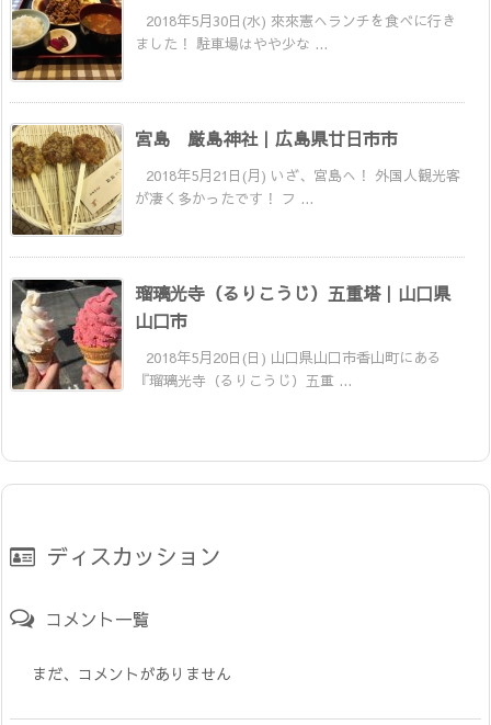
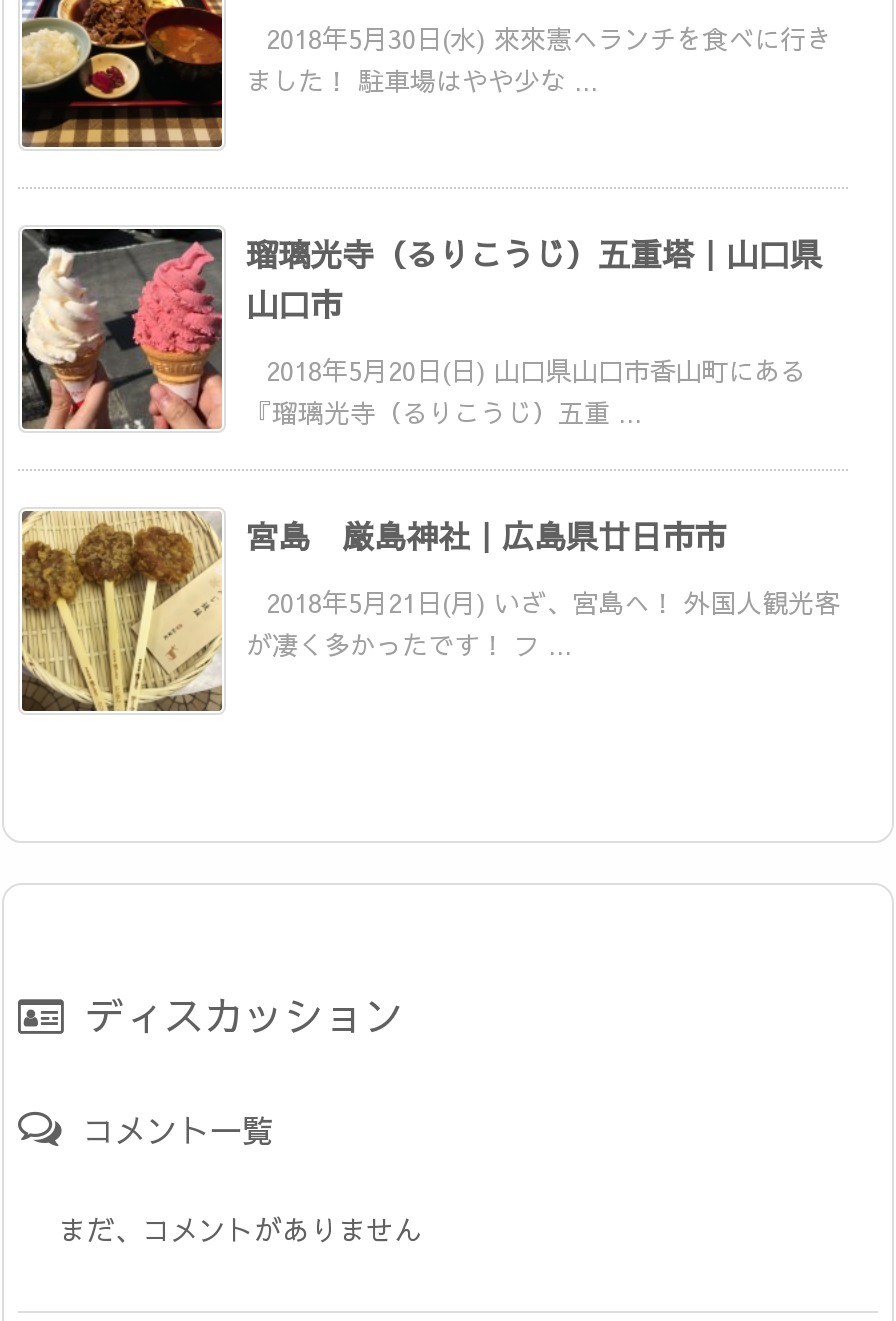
moved down: [image] | 宮島 厳島神社｜広島県廿日市市 | 2018年5月21日(月) いざ、宮島へ！ 外国人観光客 | が凄く多かったです！ フ ...

moved up: [image] | 瑠璃光寺（るりこうじ）五重塔｜山口県 | 山口市 | 2018年5月20日(日) 山口県山口市香山町にある | 『瑠璃光寺（るりこうじ）五重 ...
